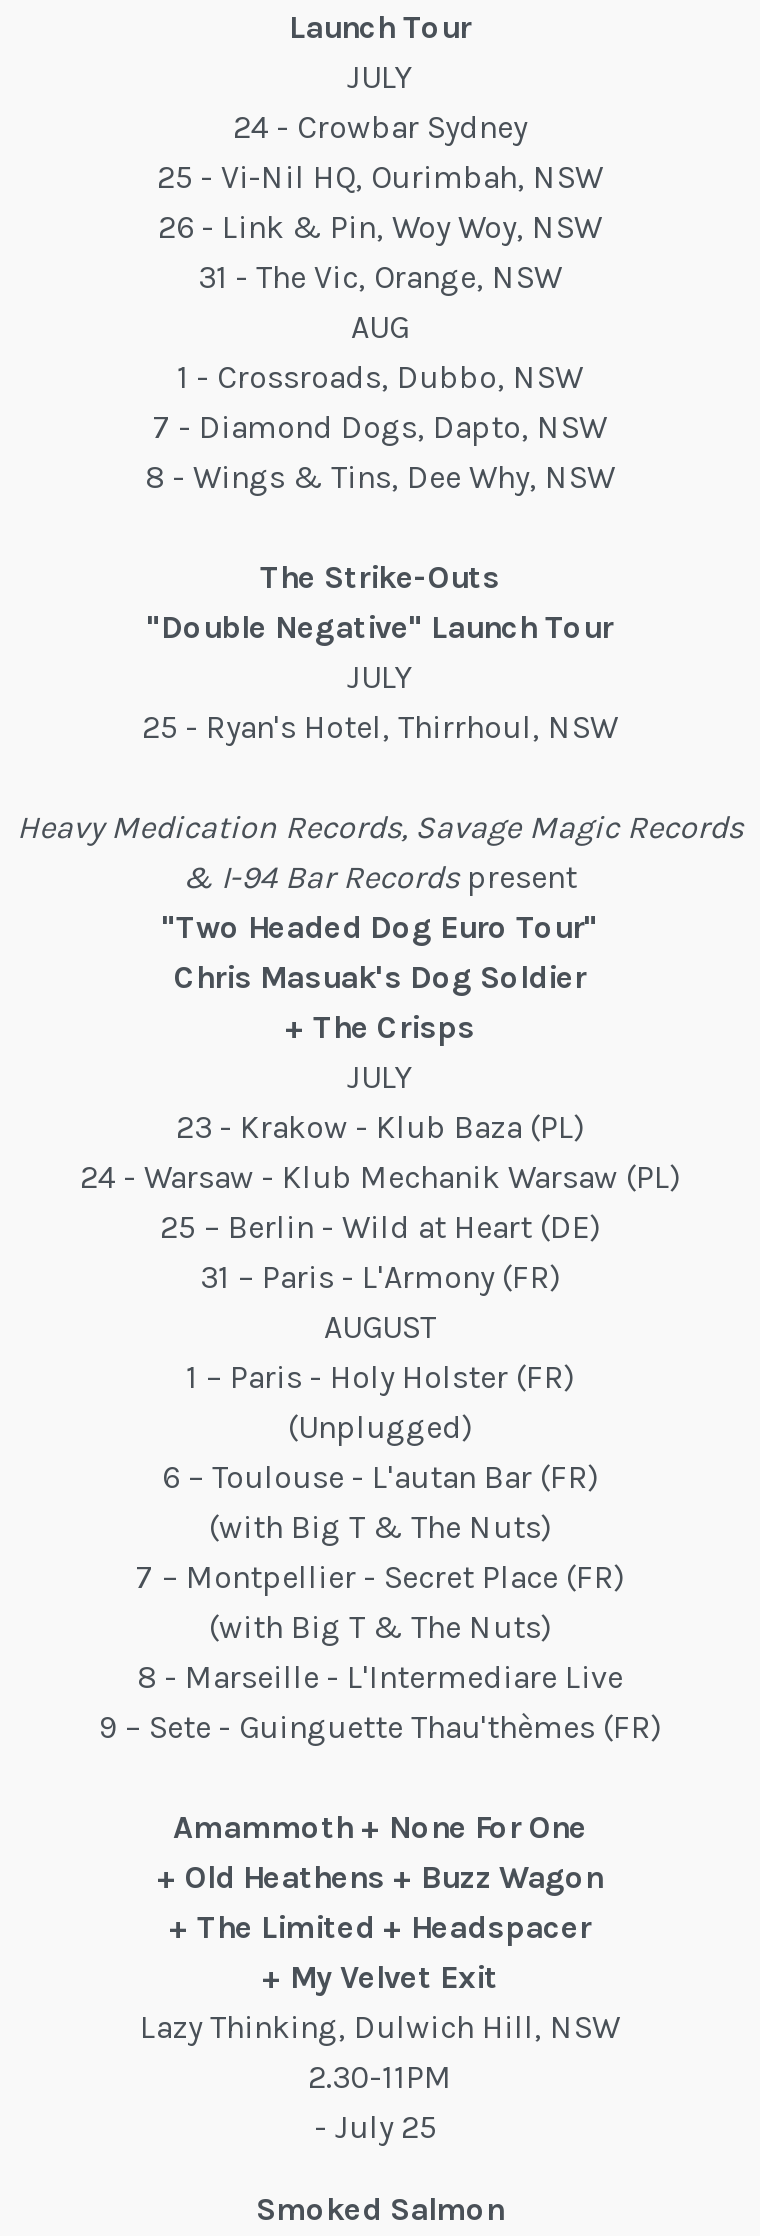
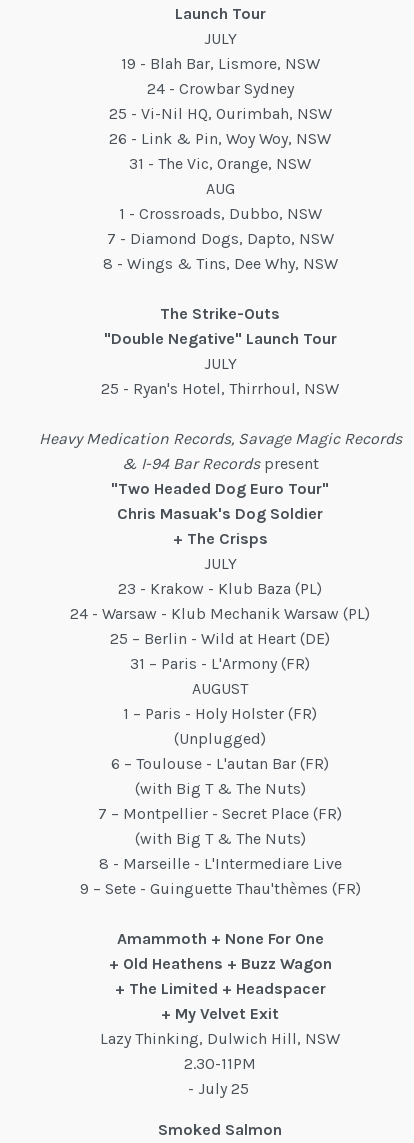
+ 19 - Blah Bar, Lismore, NSW
